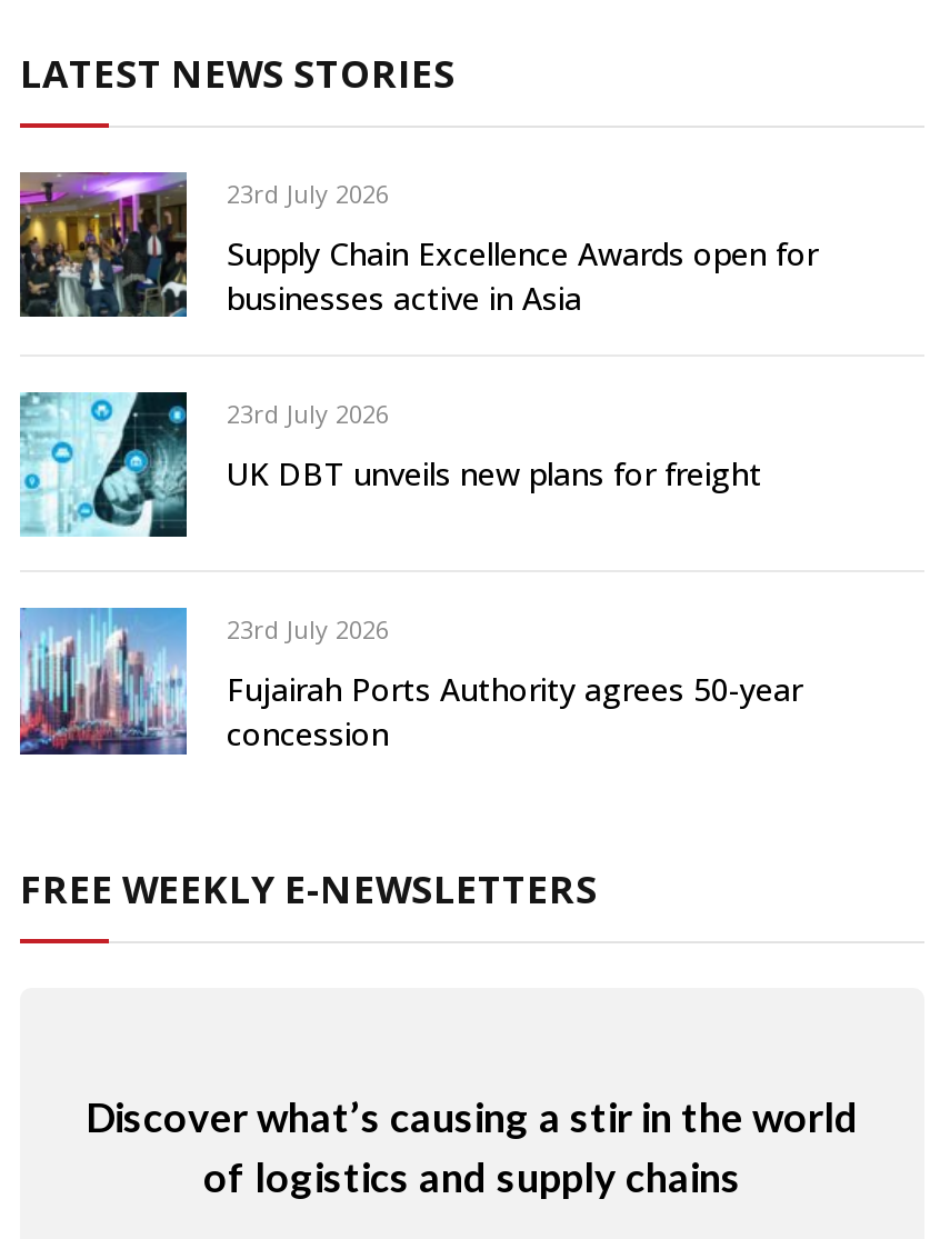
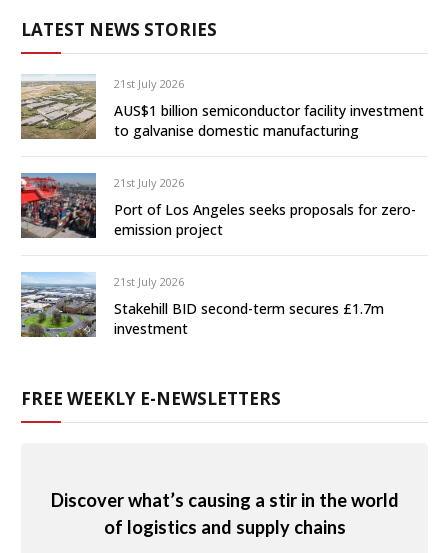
- [image]
- 23rd July 2026
+ [image]
+ 21st July 2026

- Supply Chain Excellence Awards open for
- businesses active in Asia
+ AUS$1 billion semiconductor facility investment
+ to galvanise domestic manufacturing

- [image]
- 23rd July 2026
+ [image]
+ 21st July 2026

- UK DBT unveils new plans for freight
+ Port of Los Angeles seeks proposals for zero-
+ emission project

- [image]
- 23rd July 2026
+ [image]
+ 21st July 2026

- Fujairah Ports Authority agrees 50-year
- concession
+ Stakehill BID second-term secures £1.7m
+ investment
